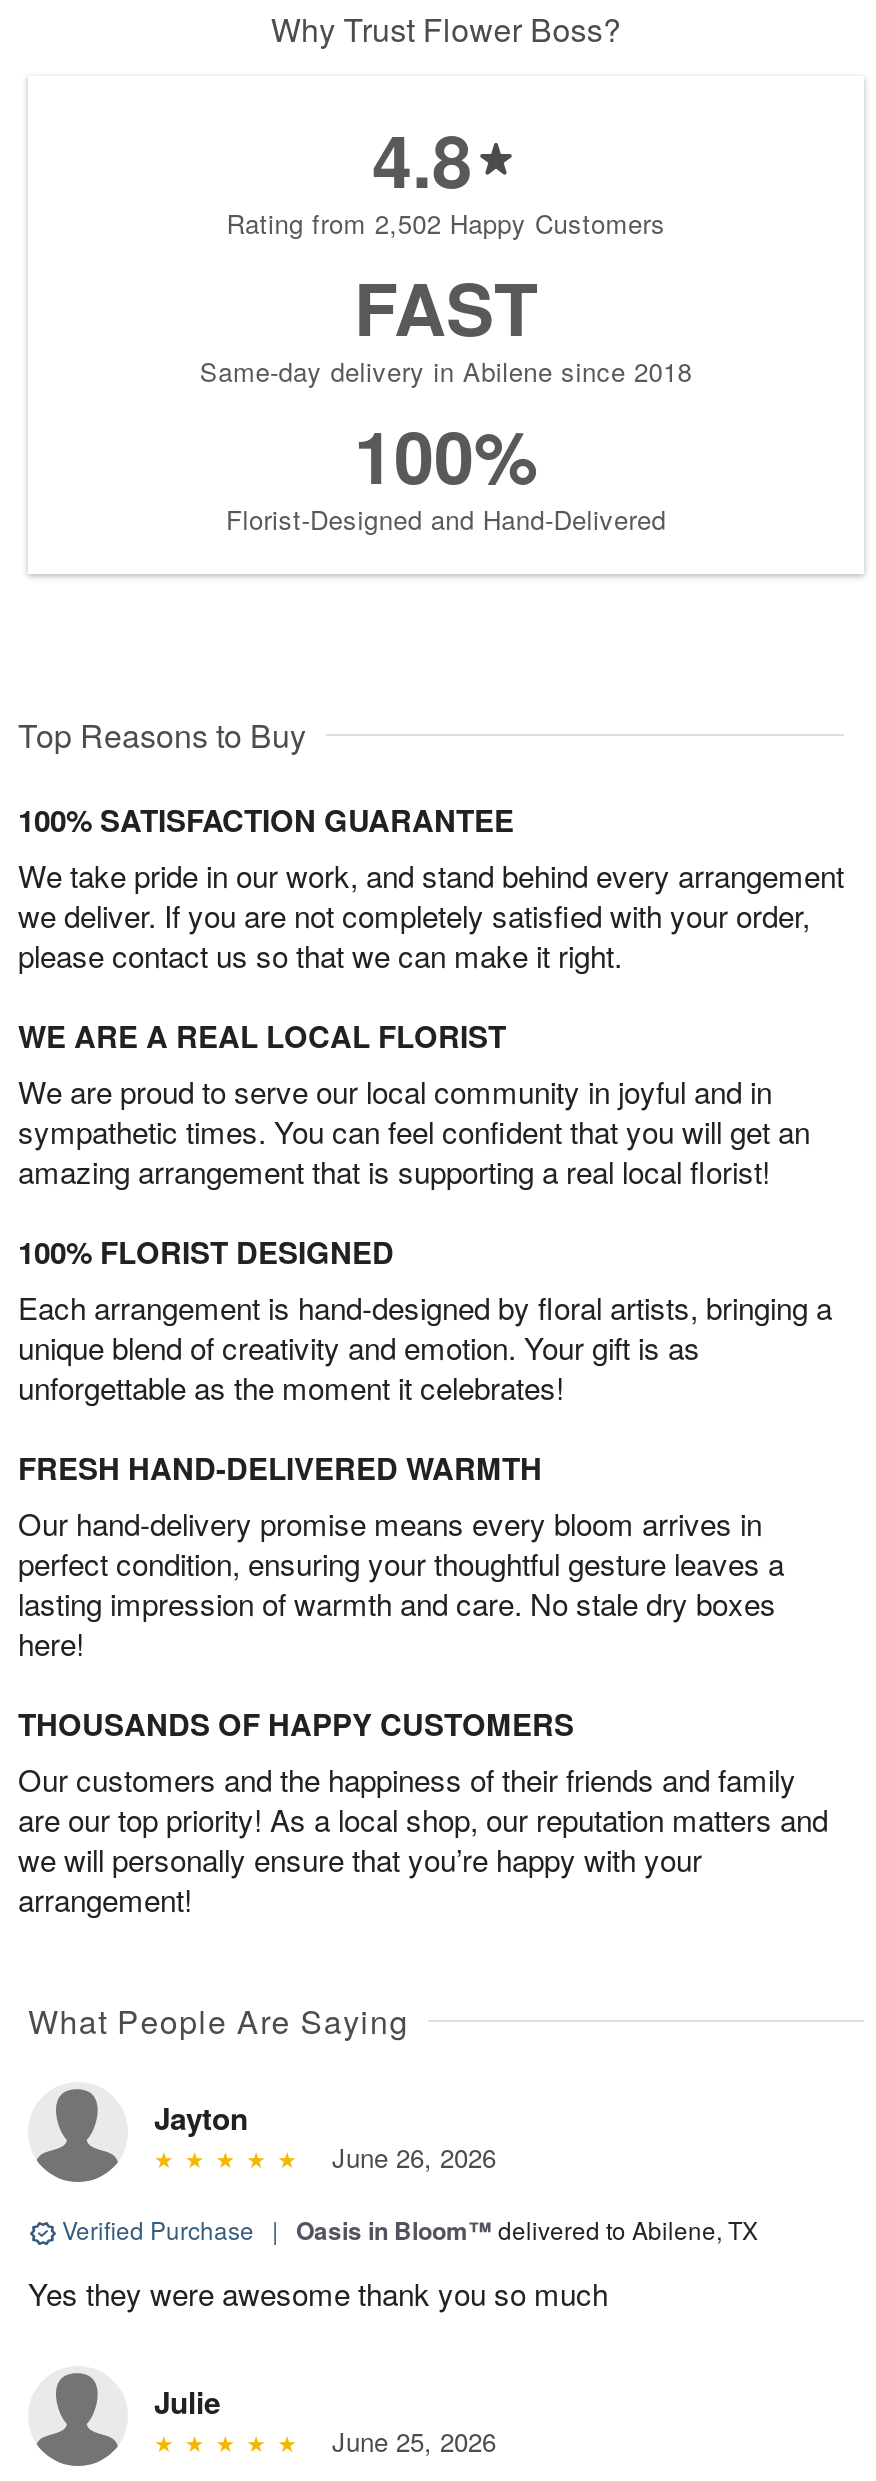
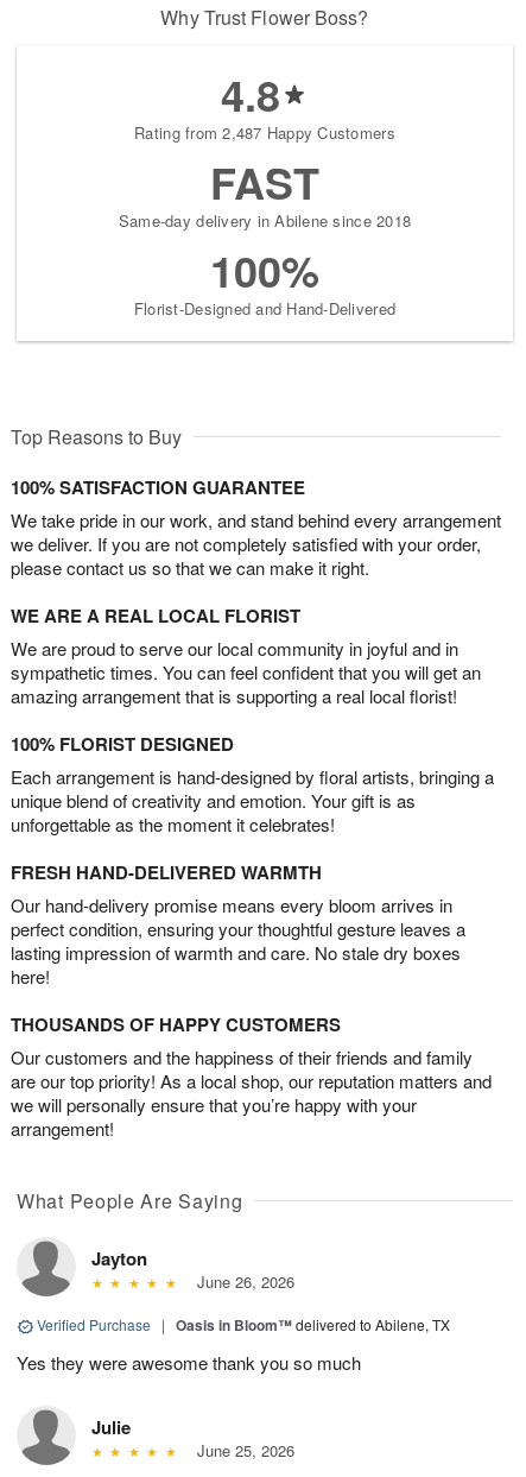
- Rating from 2,502 Happy Customers
+ Rating from 2,487 Happy Customers
